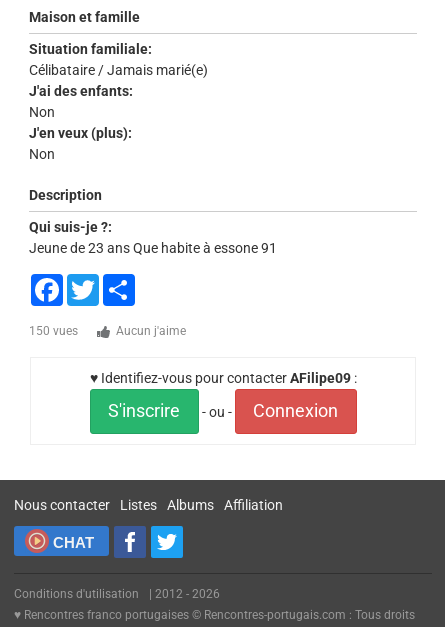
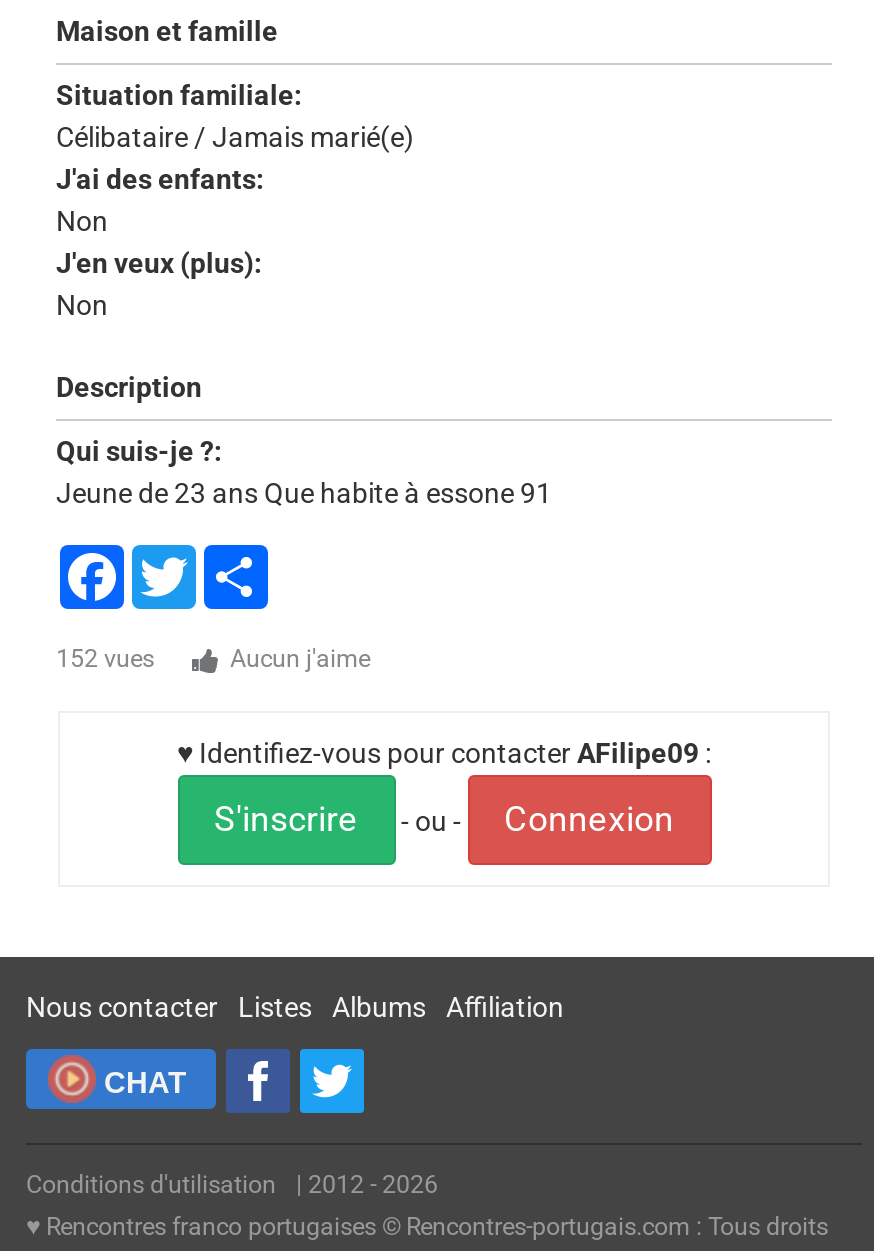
- 150 vues
+ 152 vues
